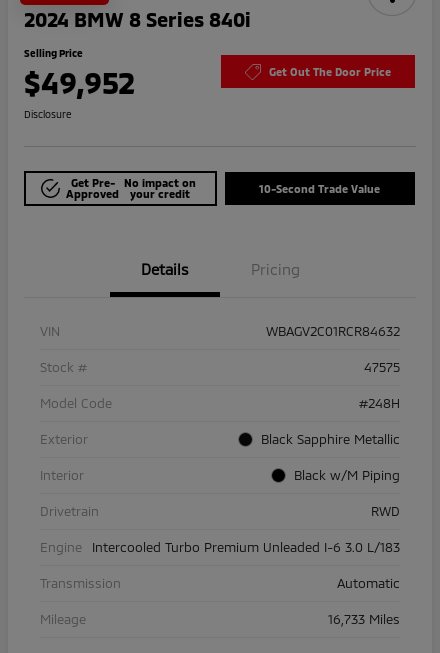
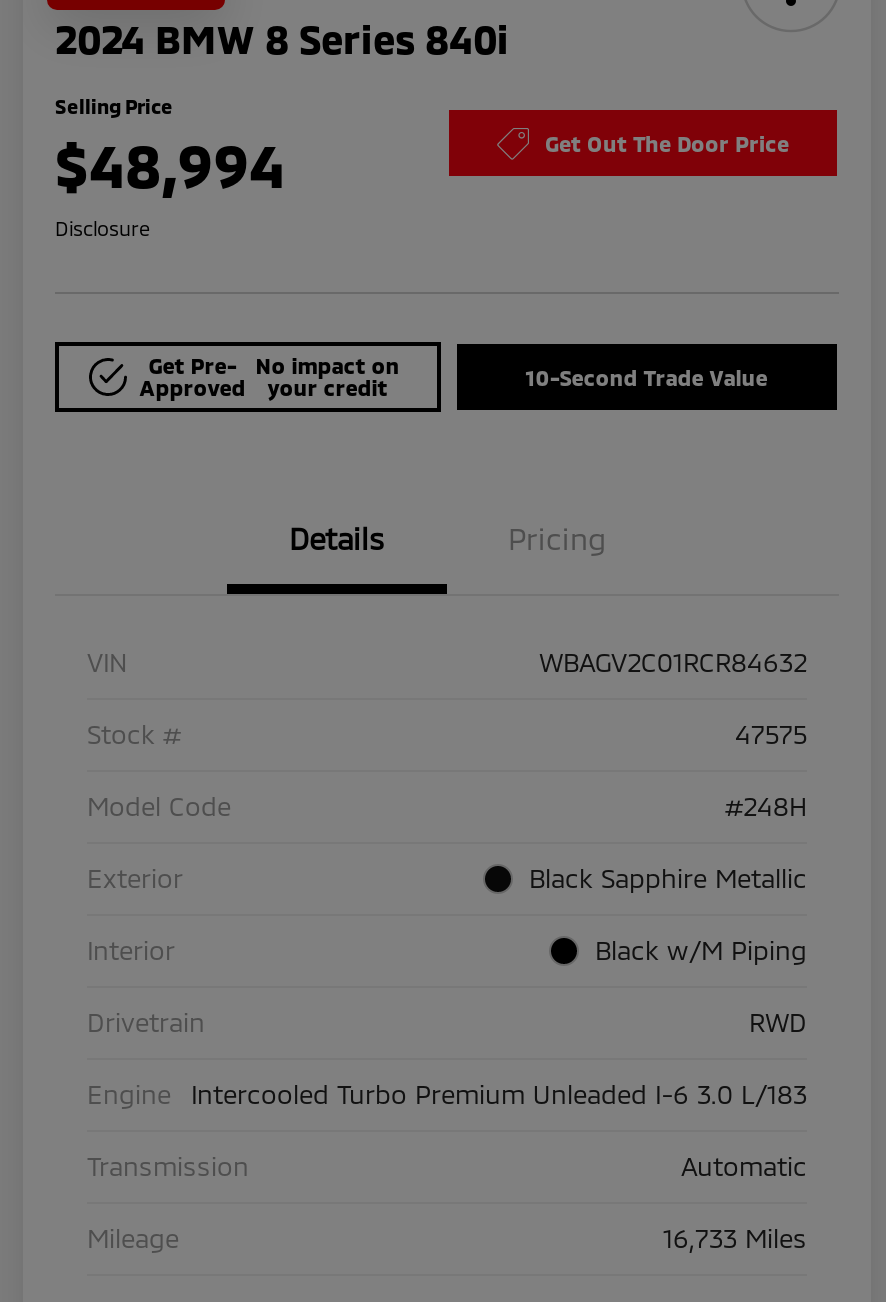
- $49,952
+ $48,994
